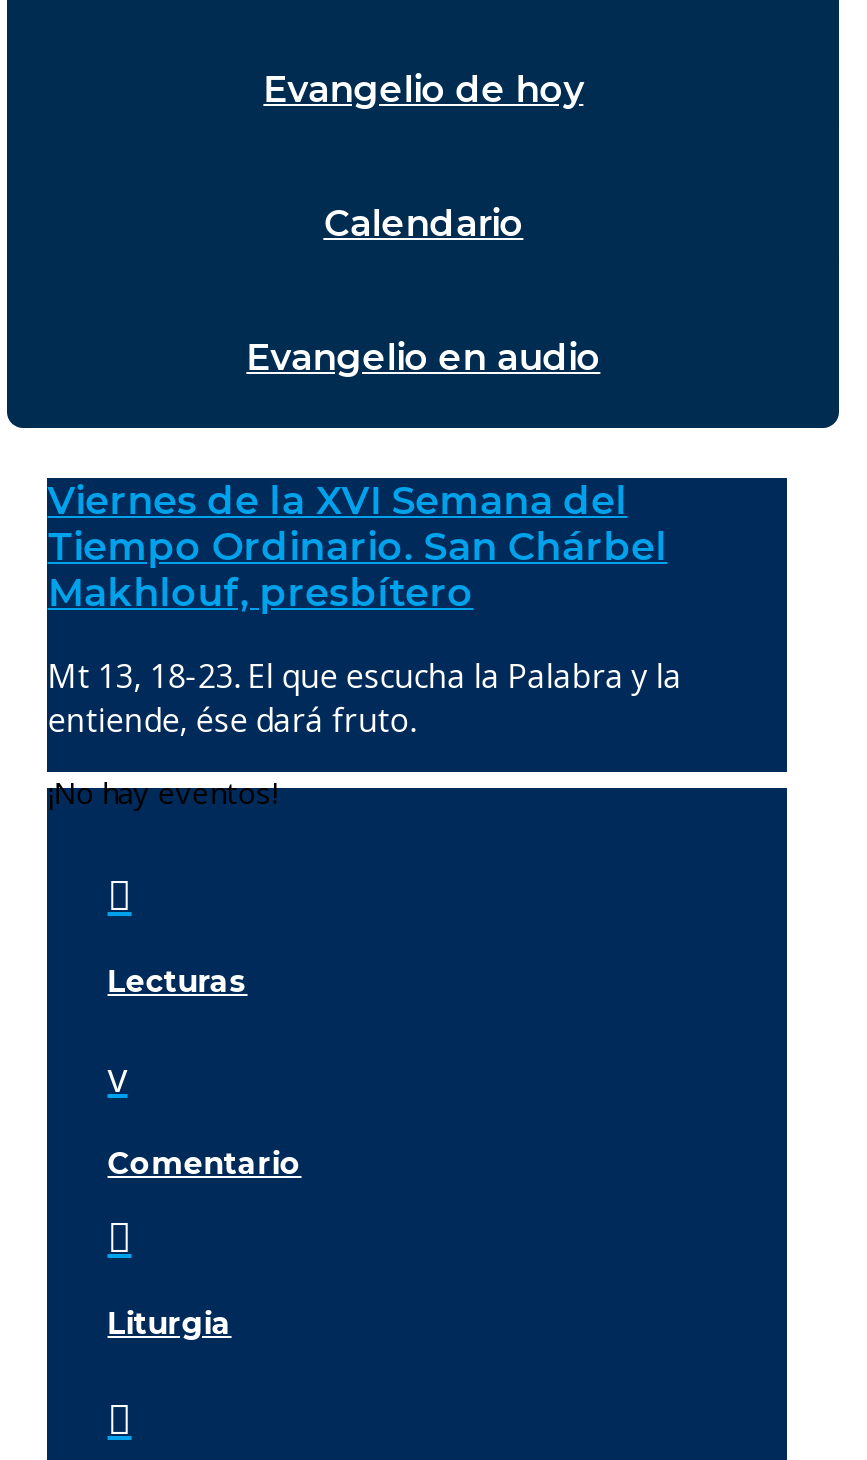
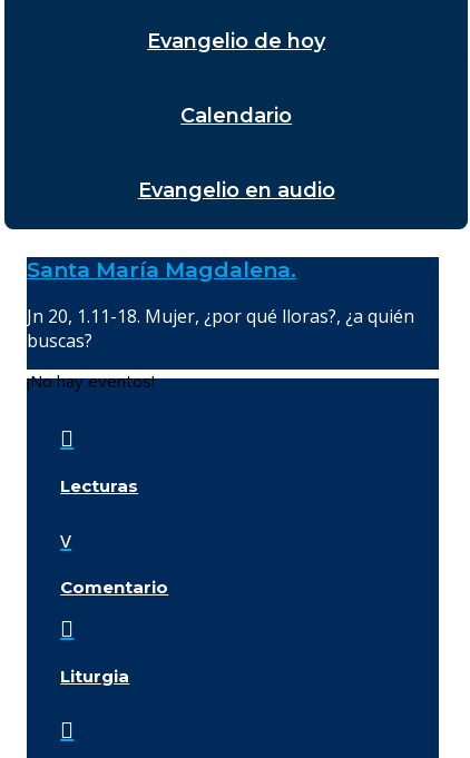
- Viernes de la XVI Semana del
- Tiempo Ordinario. San Chárbel
- Makhlouf, presbítero
+ Santa María Magdalena.

- Mt 13, 18-23. El que escucha la Palabra y la
- entiende, ése dará fruto.
+ Jn 20, 1.11-18. Mujer, ¿por qué lloras?, ¿a quién
+ buscas?
